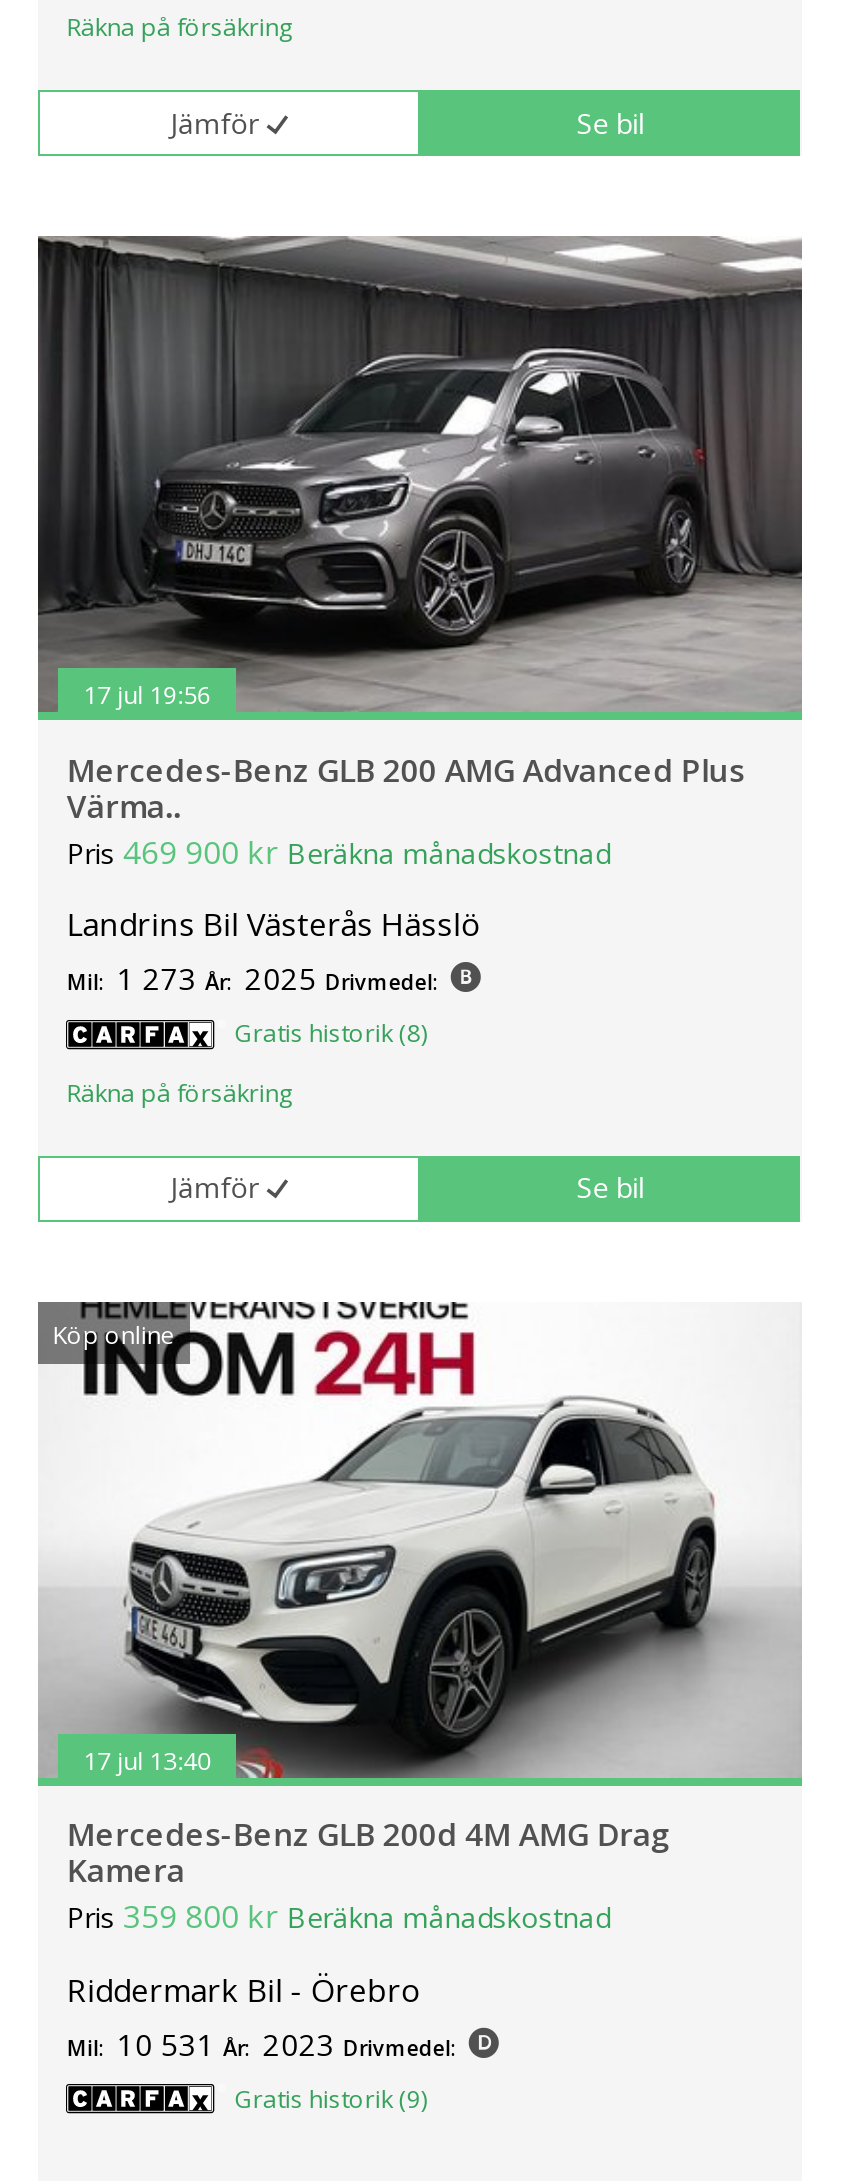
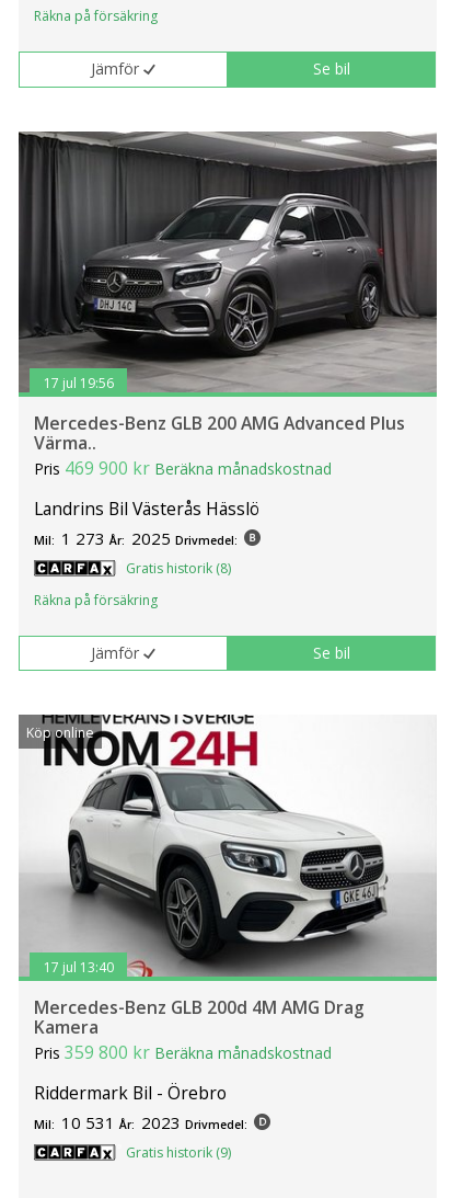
- [image]
+ [image]
